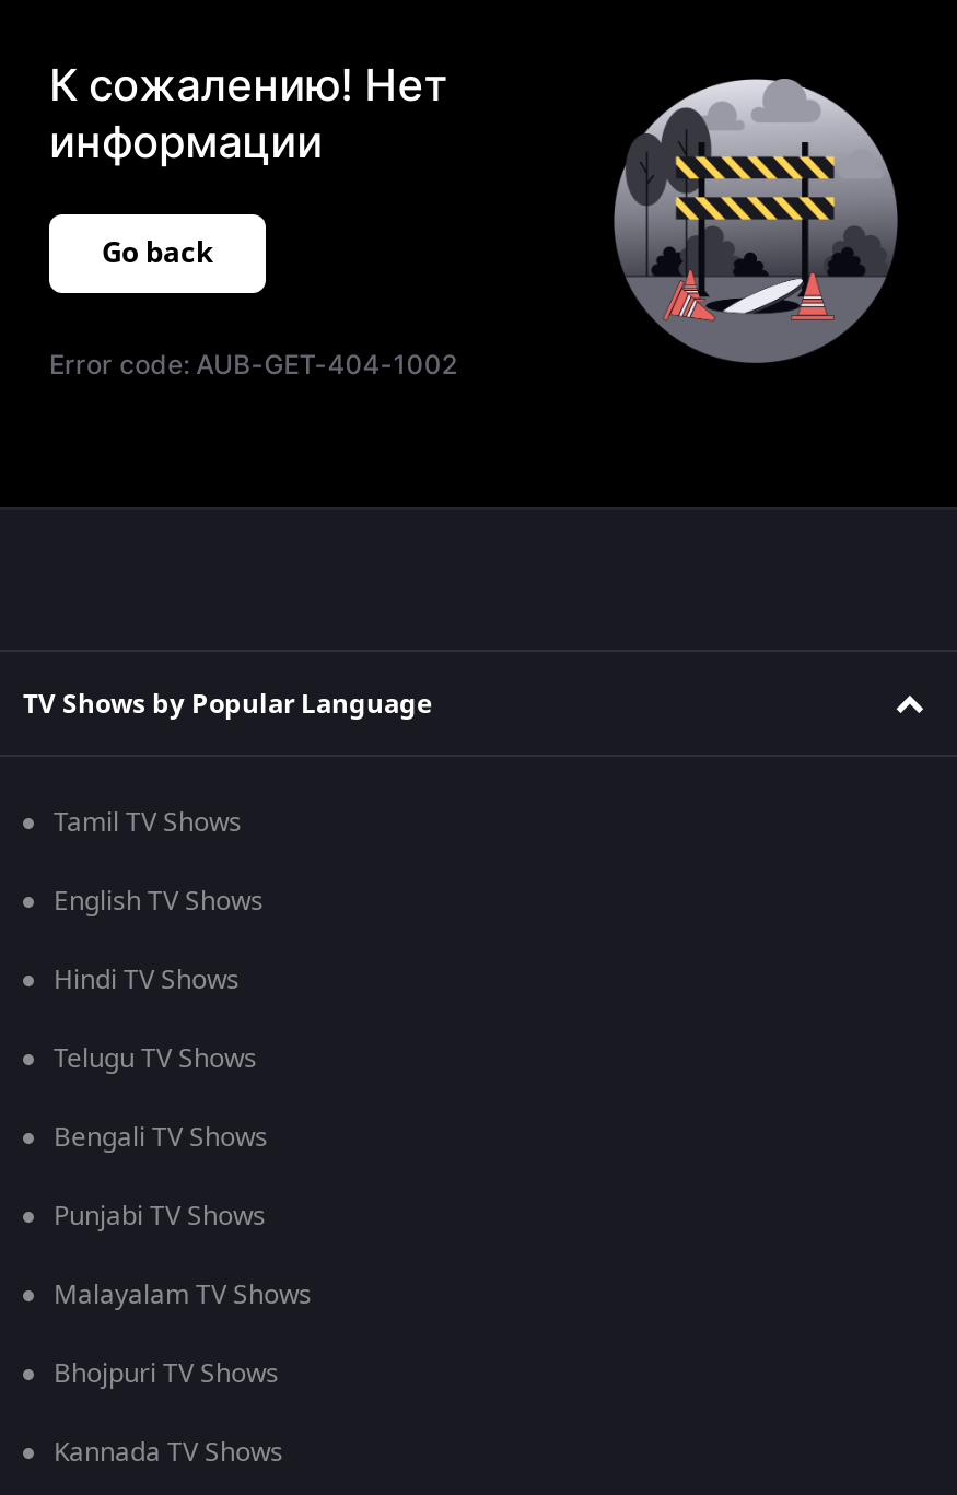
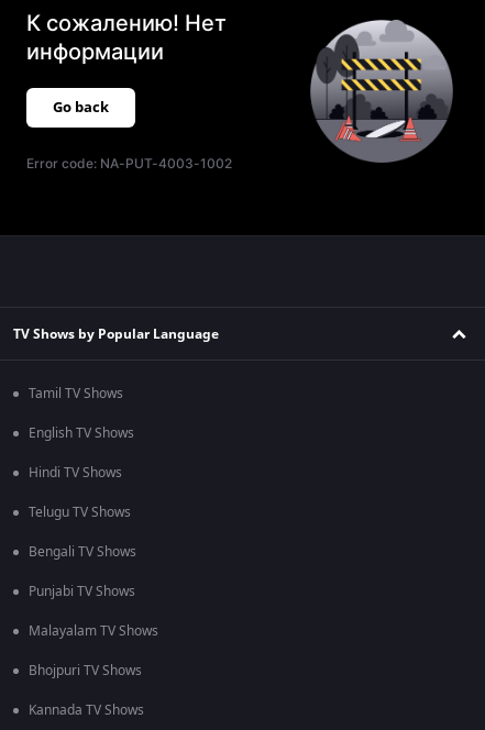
- Error code: AUB-GET-404-1002
+ Error code: NA-PUT-4003-1002
